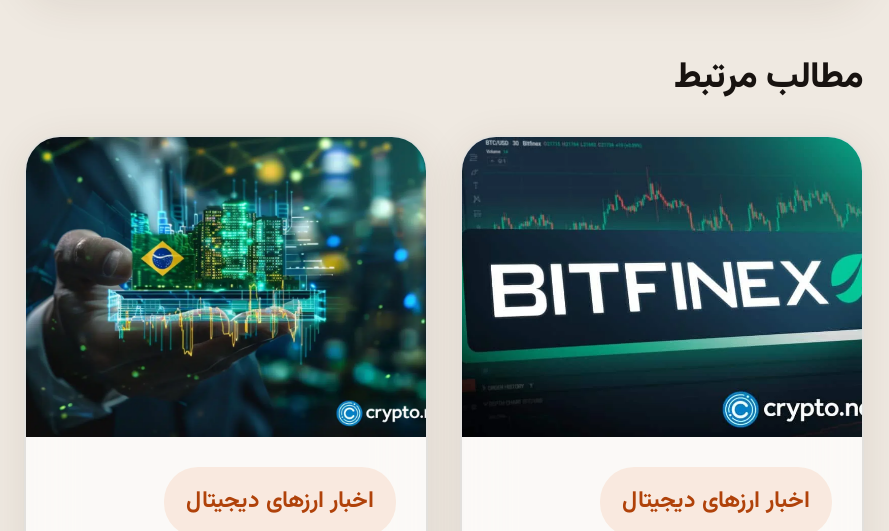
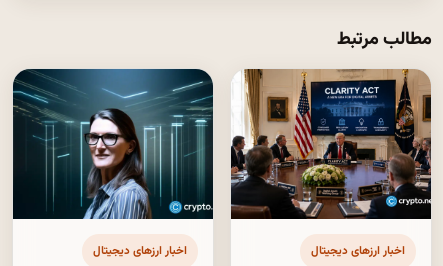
- [image]
+ [image]

- [image]
+ [image]
